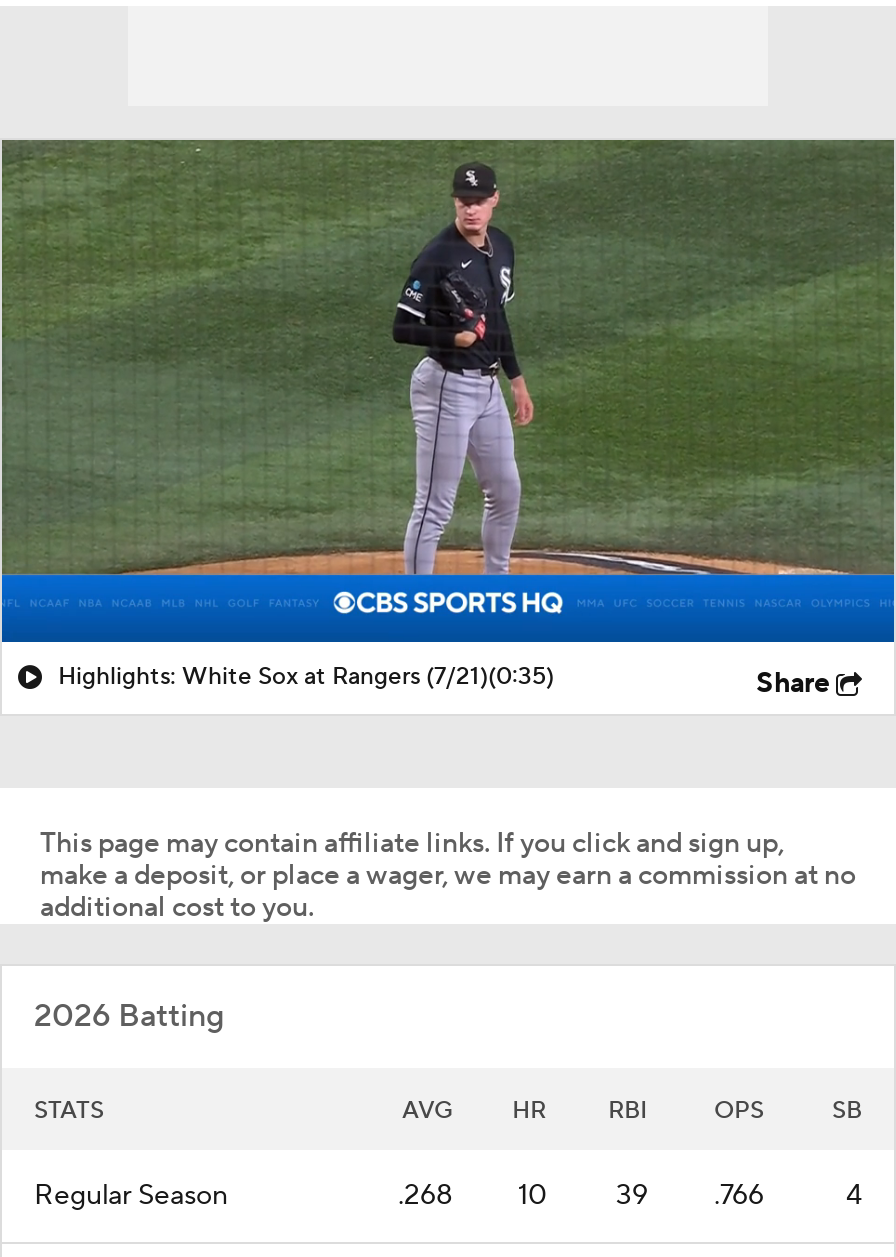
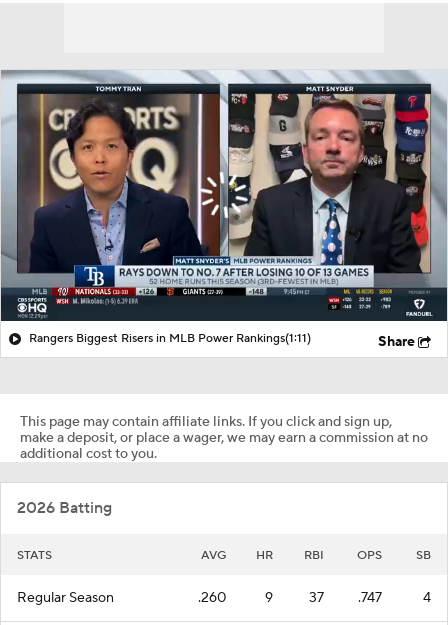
- [image]
- Highlights: White Sox at Rangers (7/21)(0:35)
+ [image]
+ Rangers Biggest Risers in MLB Power Rankings(1:11)

- .268
+ .260

- 10
+ 9

- 39
+ 37

- .766
+ .747
